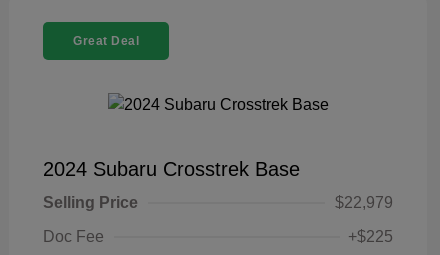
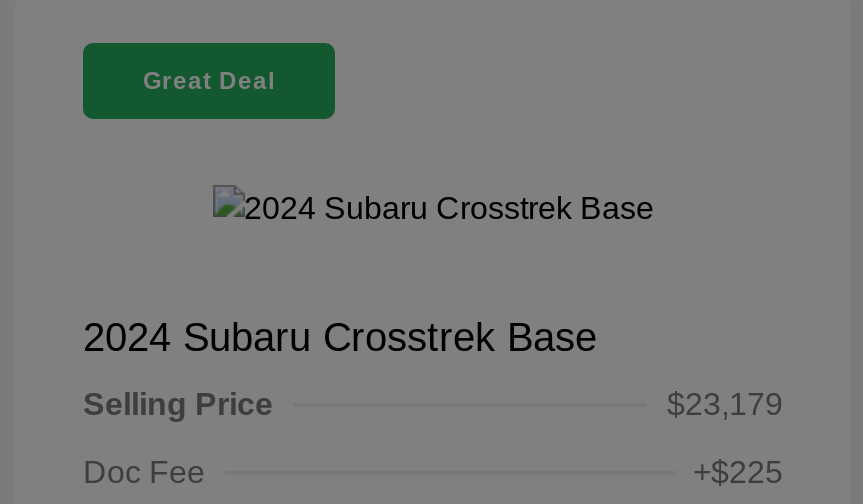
- $22,979
+ $23,179
